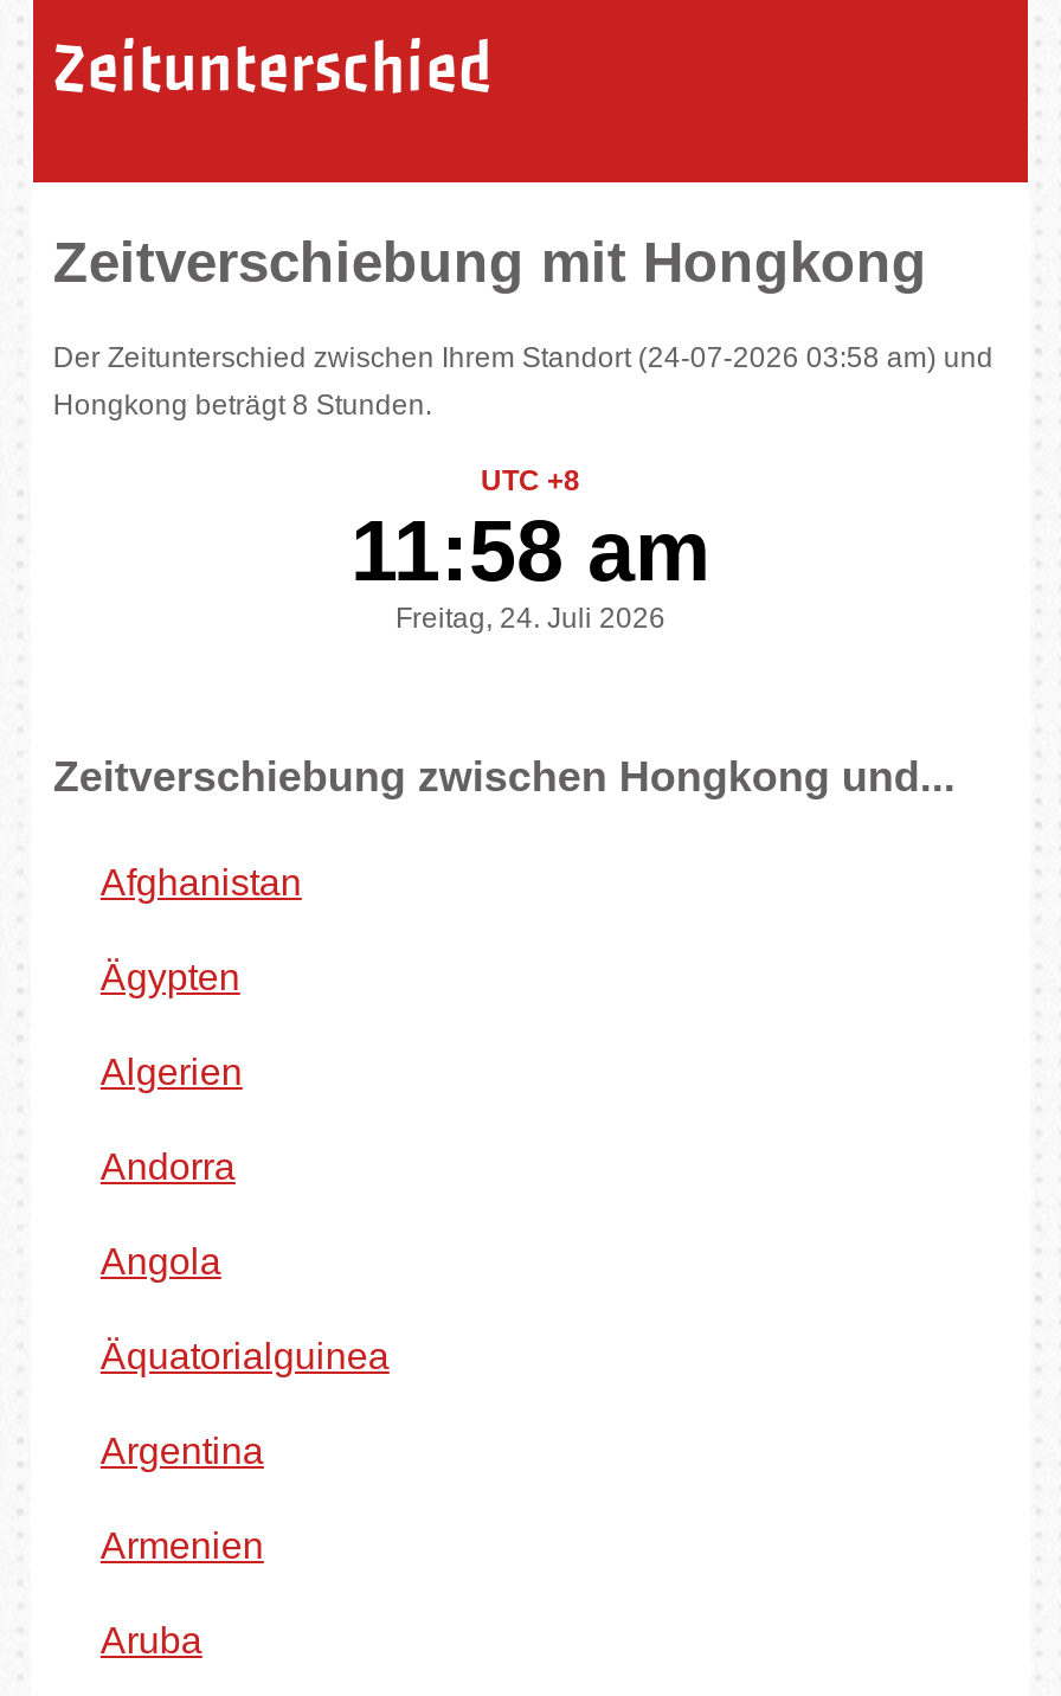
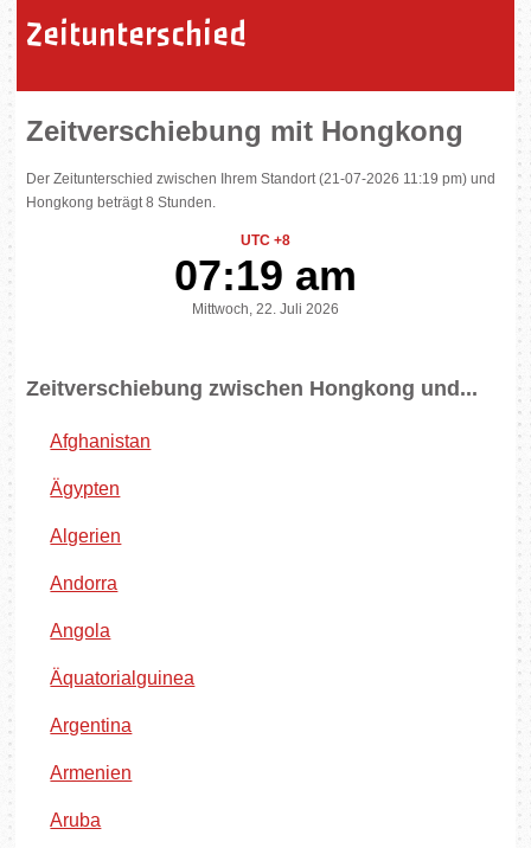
- Der Zeitunterschied zwischen Ihrem Standort (24-07-2026 03:58 am) und
+ Der Zeitunterschied zwischen Ihrem Standort (21-07-2026 11:19 pm) und

- 11:58 am
+ 07:19 am

- Freitag, 24. Juli 2026
+ Mittwoch, 22. Juli 2026
